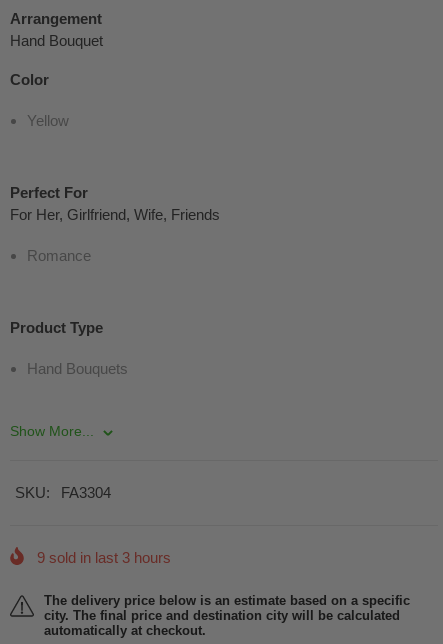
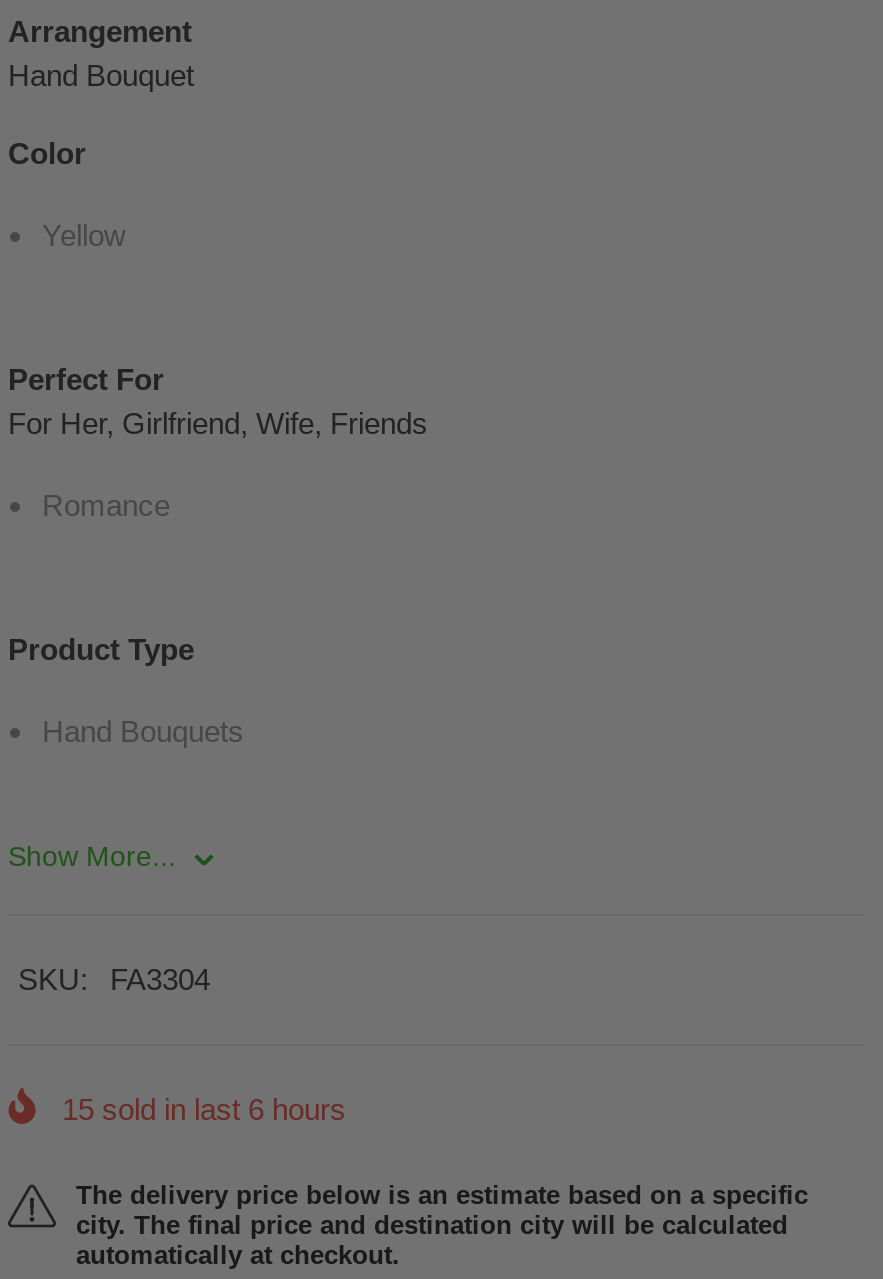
- 9 sold in last 3 hours
+ 15 sold in last 6 hours
